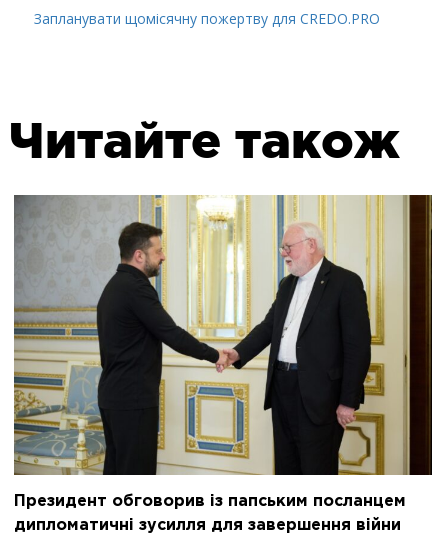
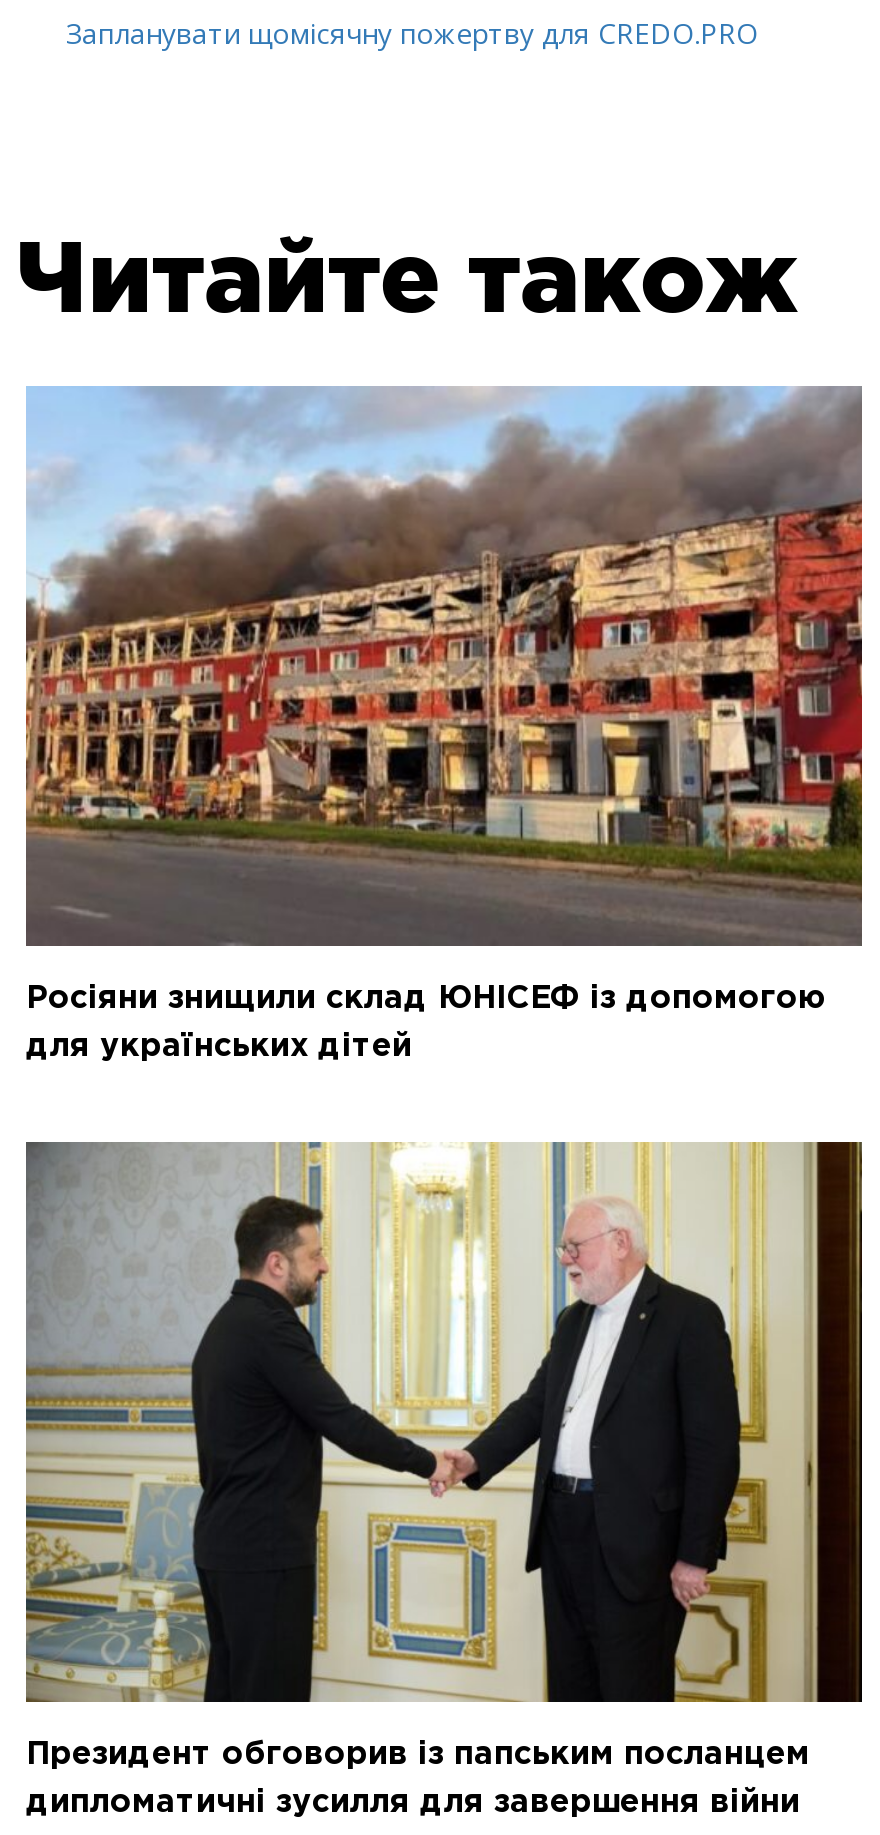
+ [image]
+ Росіяни знищили склад ЮНІСЕФ із допомогою
+ для українських дітей
